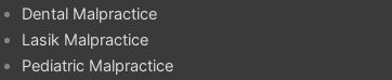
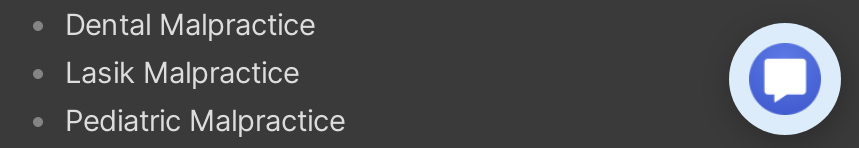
+ [image]
